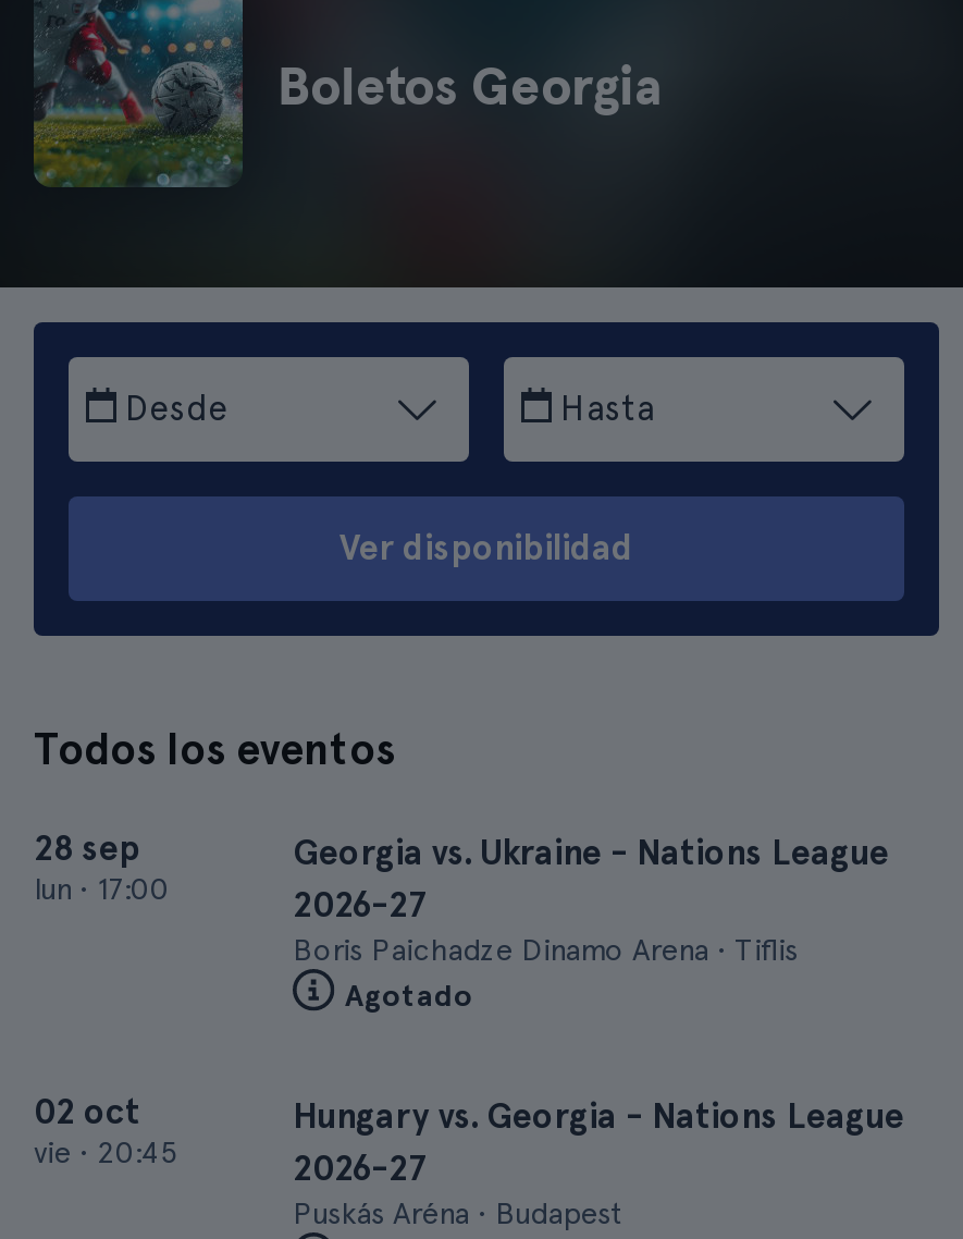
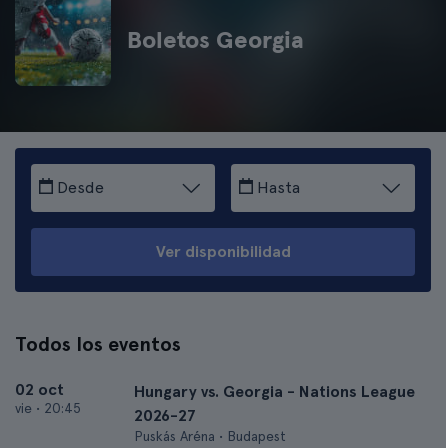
- 28 sep
- lun • 17:00

- Georgia vs. Ukraine - Nations League
- 2026-27
- Boris Paichadze Dinamo Arena • Tiflis
- Agotado
